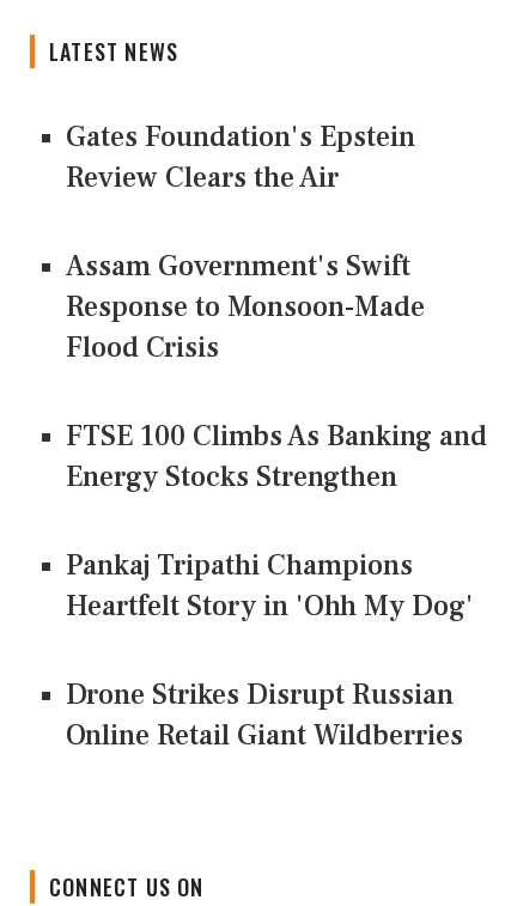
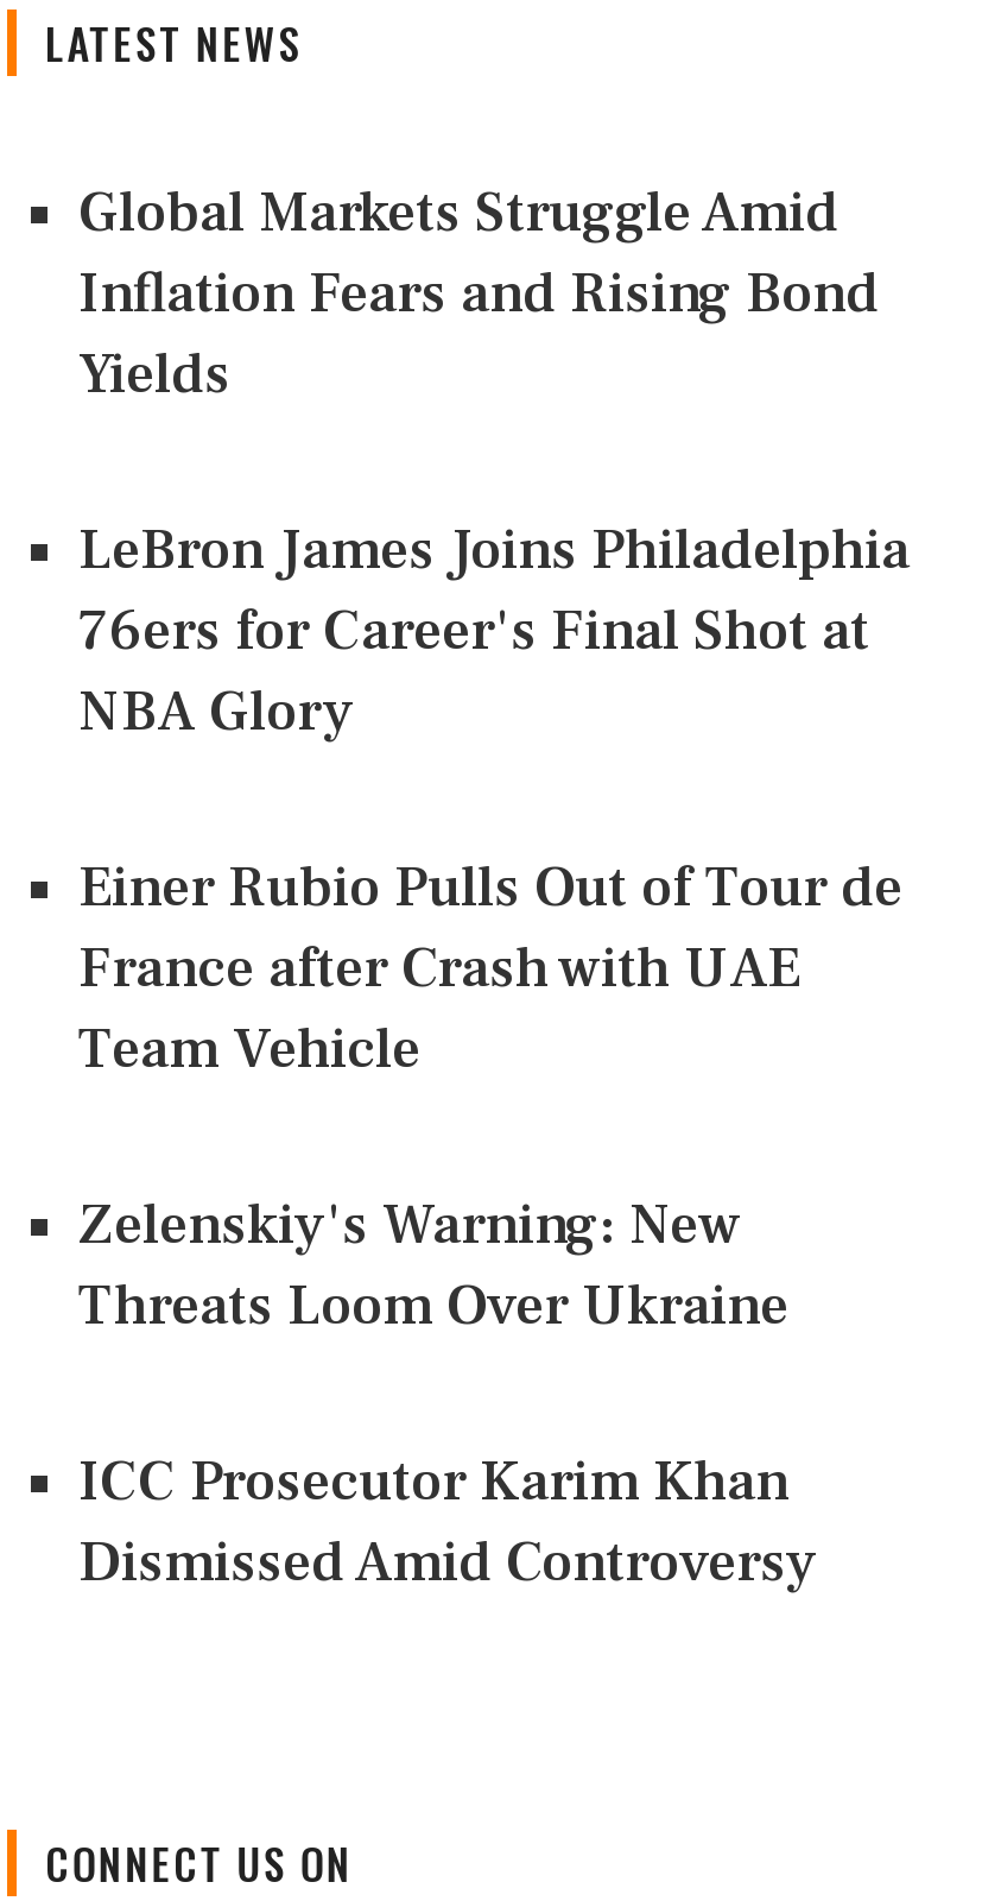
- Gates Foundation's Epstein
- Review Clears the Air
+ Global Markets Struggle Amid
+ Inflation Fears and Rising Bond
+ Yields

- Assam Government's Swift
- Response to Monsoon-Made
- Flood Crisis
+ LeBron James Joins Philadelphia
+ 76ers for Career's Final Shot at
+ NBA Glory

- FTSE 100 Climbs As Banking and
- Energy Stocks Strengthen
+ Einer Rubio Pulls Out of Tour de
+ France after Crash with UAE
+ Team Vehicle

- Pankaj Tripathi Champions
- Heartfelt Story in 'Ohh My Dog'
+ Zelenskiy's Warning: New
+ Threats Loom Over Ukraine

- Drone Strikes Disrupt Russian
- Online Retail Giant Wildberries
+ ICC Prosecutor Karim Khan
+ Dismissed Amid Controversy
